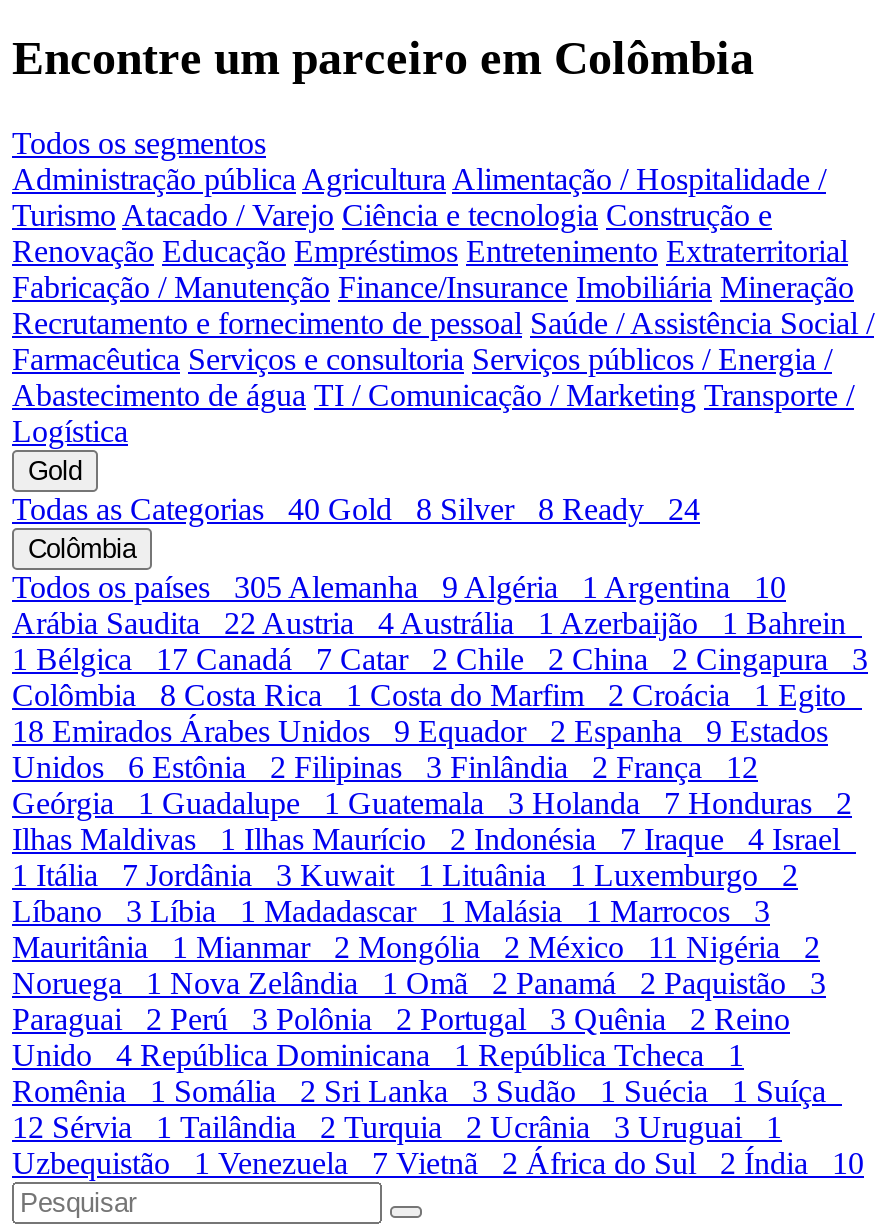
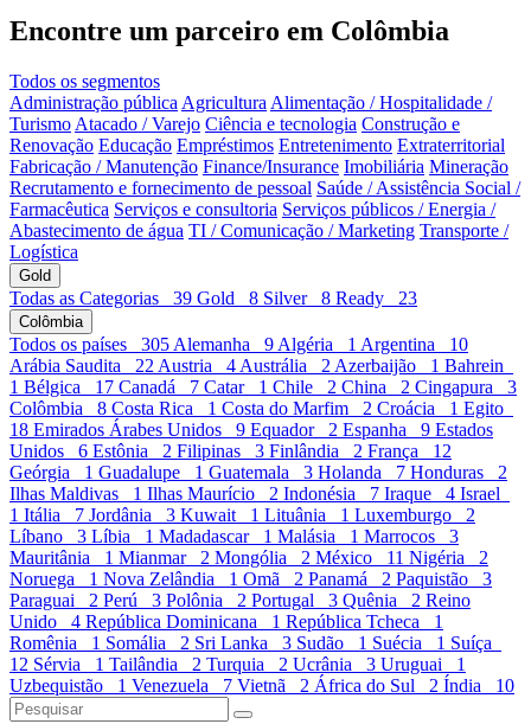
- Todas as Categorias 40 Gold 8 Silver 8 Ready 24
+ Todas as Categorias 39 Gold 8 Silver 8 Ready 23

- Arábia Saudita 22 Austria 4 Austrália 1 Azerbaijão 1 Bahrein
+ Arábia Saudita 22 Austria 4 Austrália 2 Azerbaijão 1 Bahrein

- 1 Bélgica 17 Canadá 7 Catar 2 Chile 2 China 2 Cingapura 3
+ 1 Bélgica 17 Canadá 7 Catar 1 Chile 2 China 2 Cingapura 3
